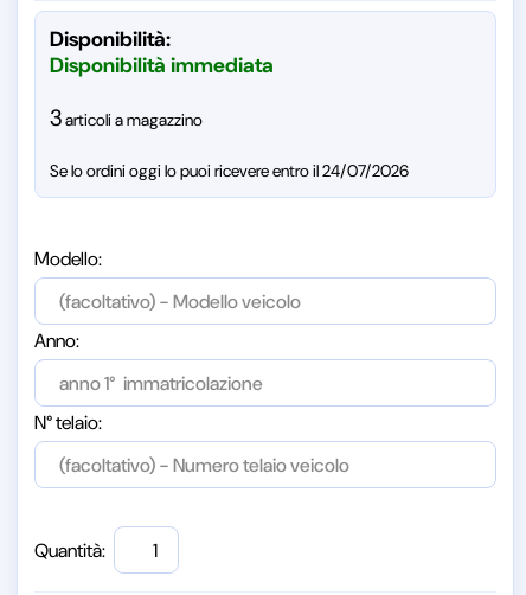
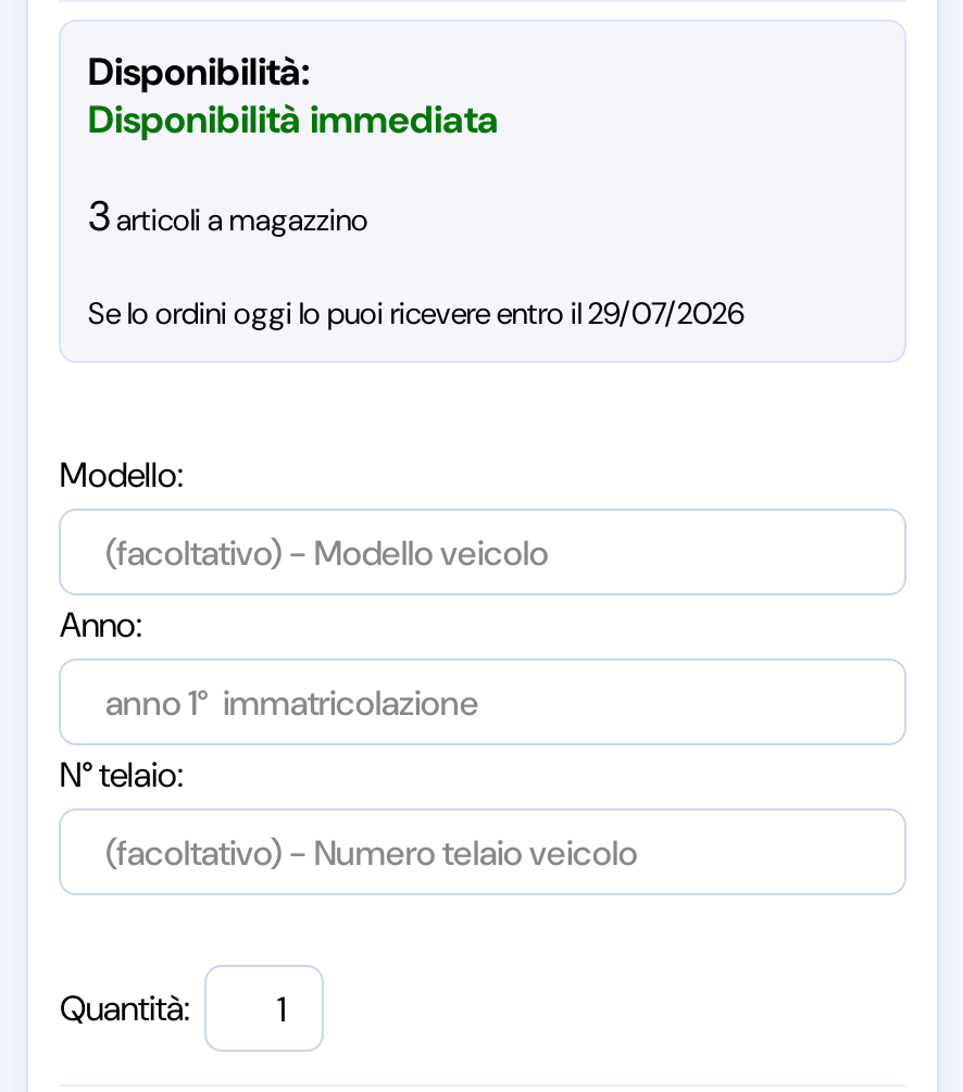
- Se lo ordini oggi lo puoi ricevere entro il 24/07/2026
+ Se lo ordini oggi lo puoi ricevere entro il 29/07/2026
